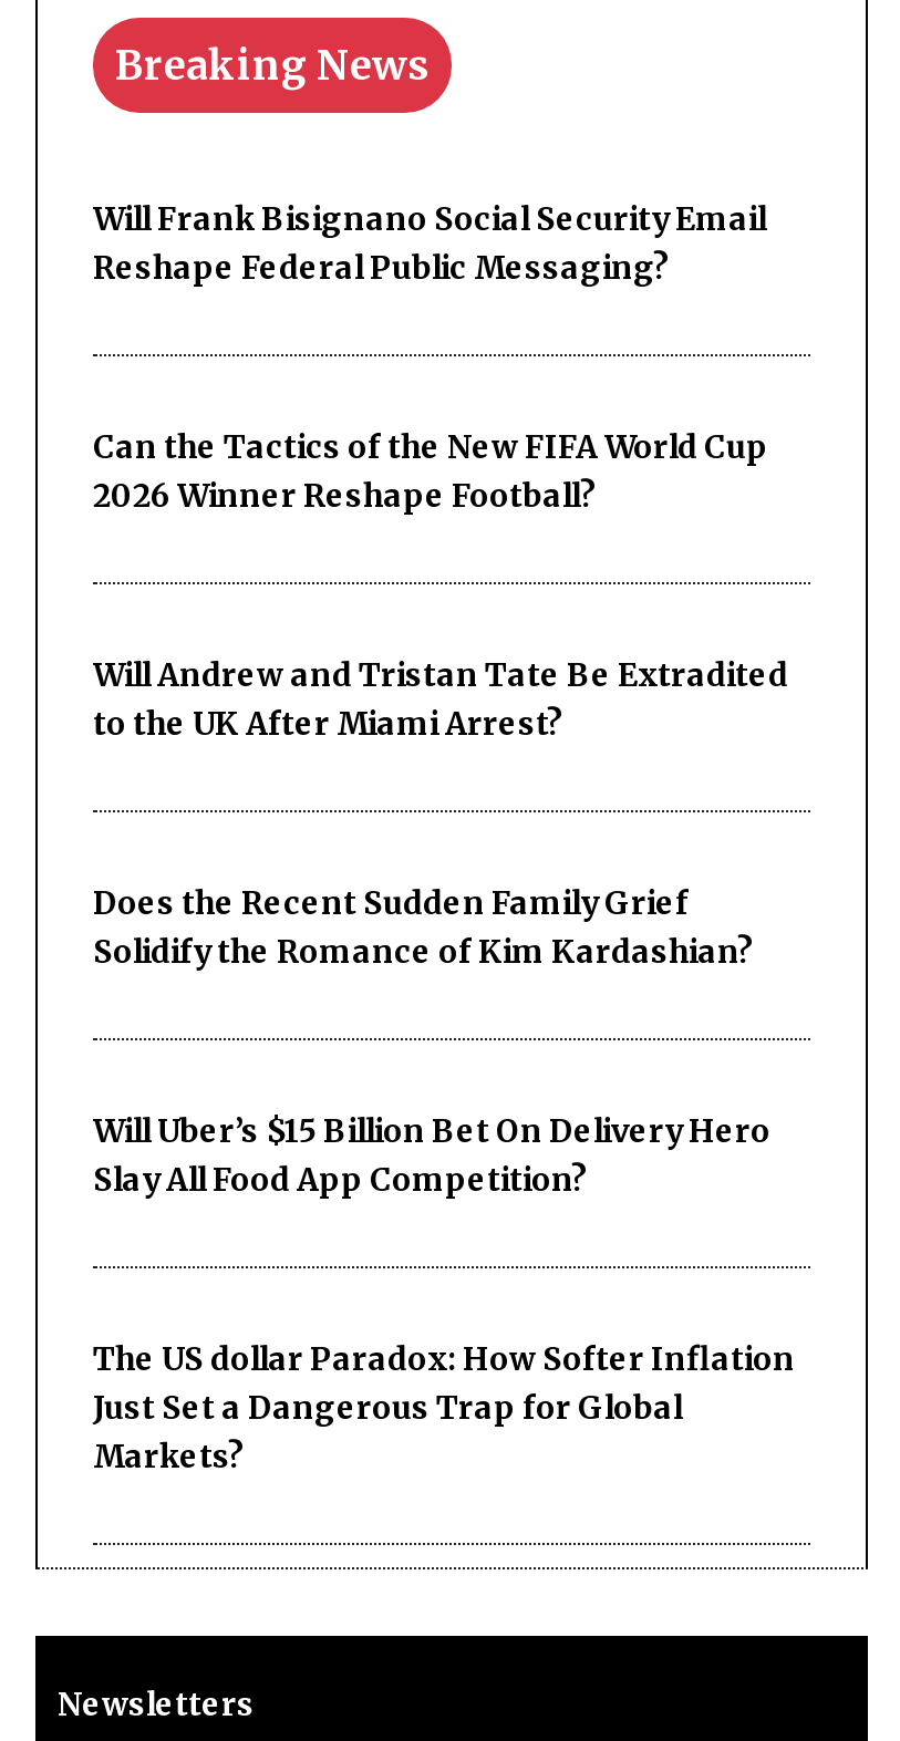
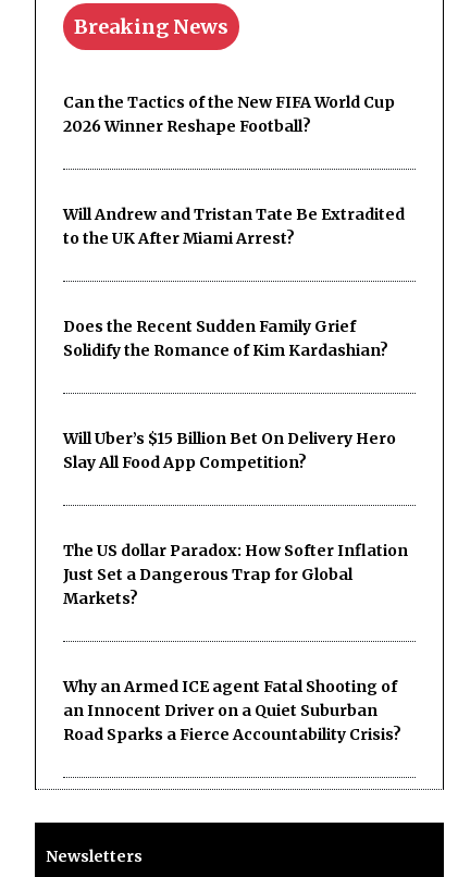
- Will Frank Bisignano Social Security Email
- Reshape Federal Public Messaging?

moved up: Can the Tactics of the New FIFA World Cup | 2026 Winner Reshape Football? | Will Andrew and Tristan Tate Be Extradited | ... | Just Set a Dangerous Trap for Global | Markets?

+ Why an Armed ICE agent Fatal Shooting of
+ an Innocent Driver on a Quiet Suburban
+ Road Sparks a Fierce Accountability Crisis?
